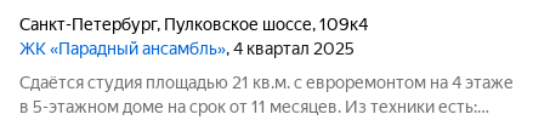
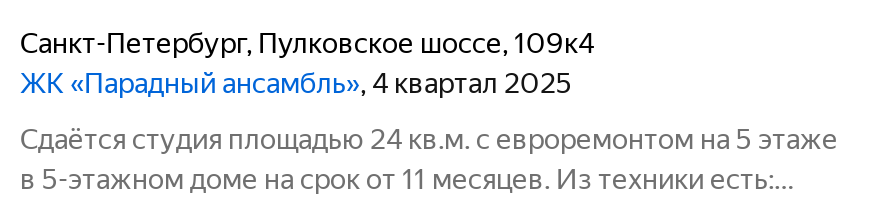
- Сдаётся студия площадью 21 кв.м. с евроремонтом на 4 этаже
+ Сдаётся студия площадью 24 кв.м. с евроремонтом на 5 этаже
